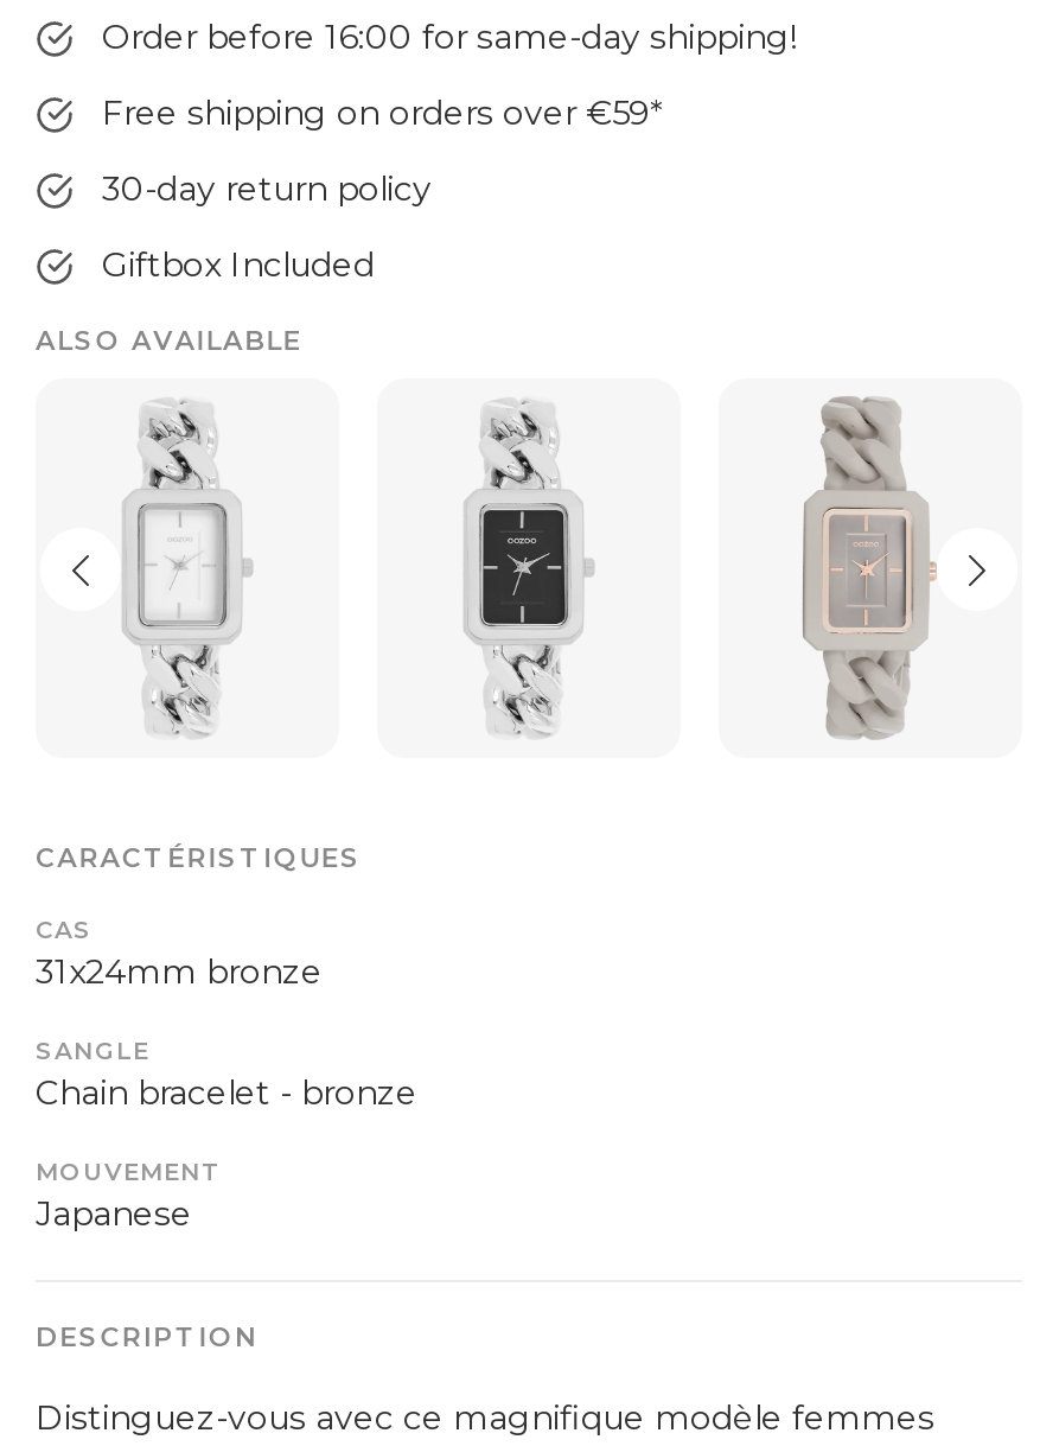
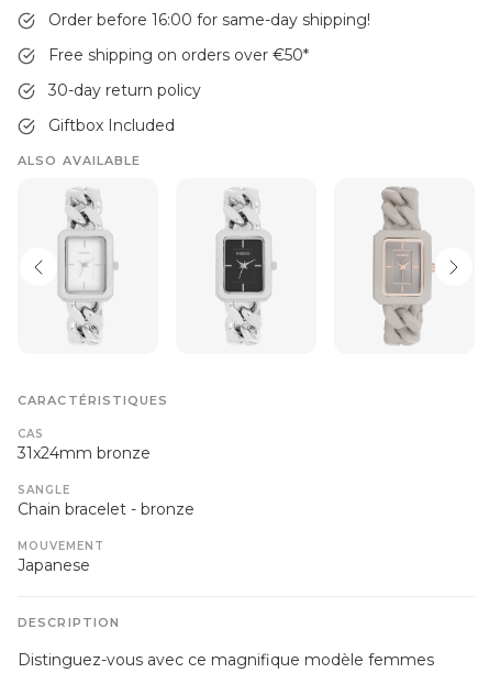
- Free shipping on orders over €59*
+ Free shipping on orders over €50*
